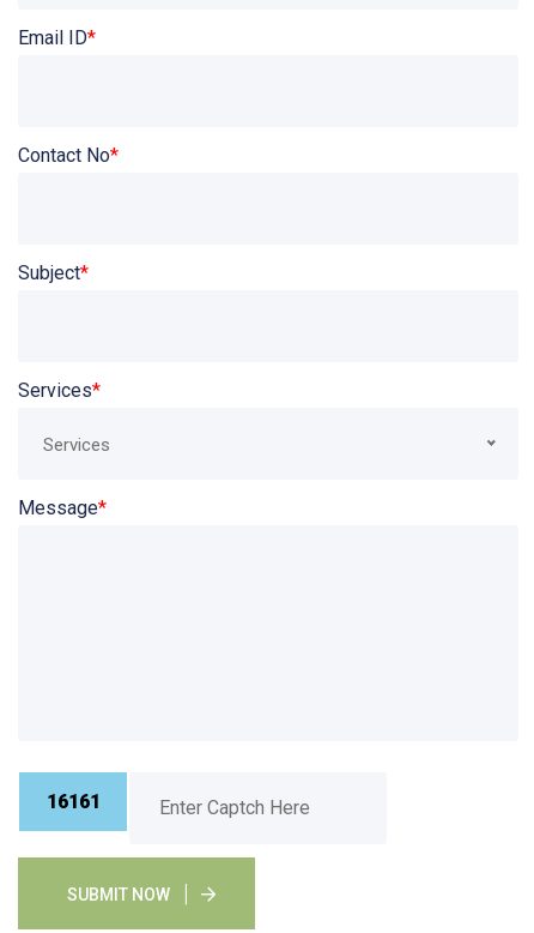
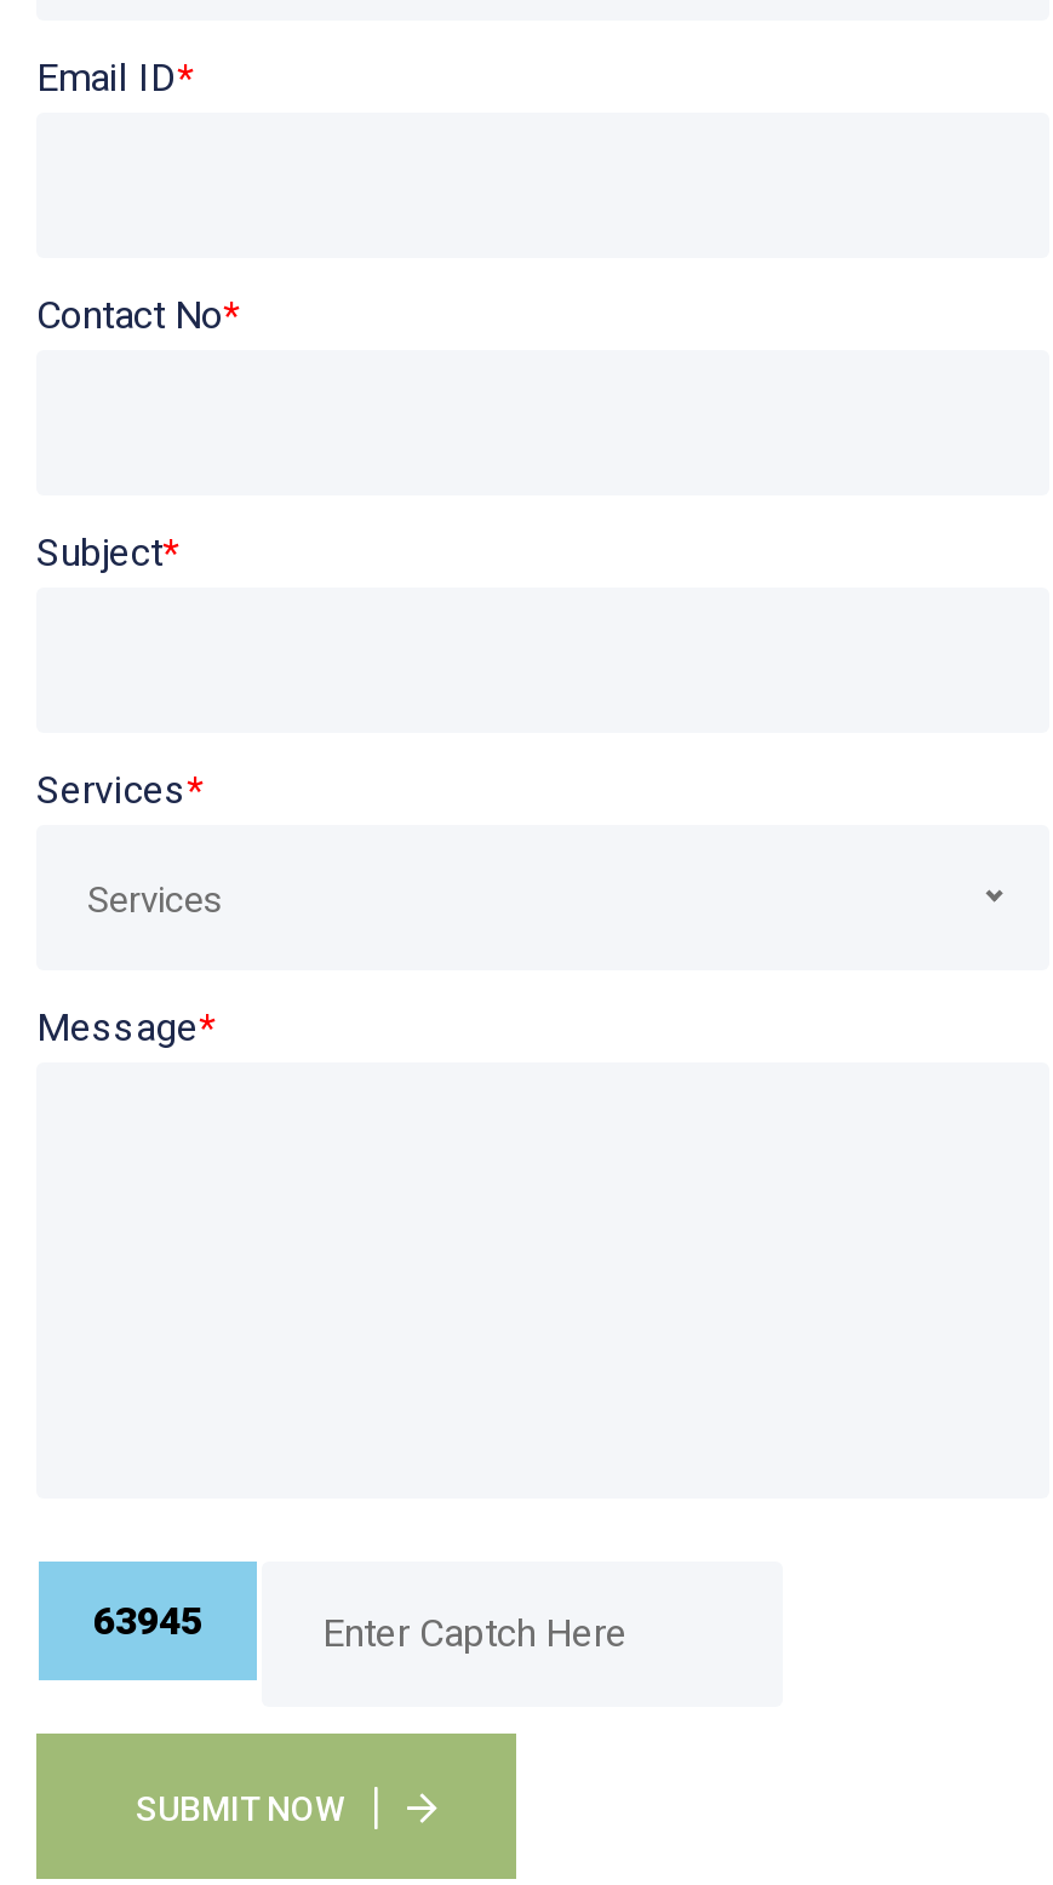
- 16161
+ 63945
